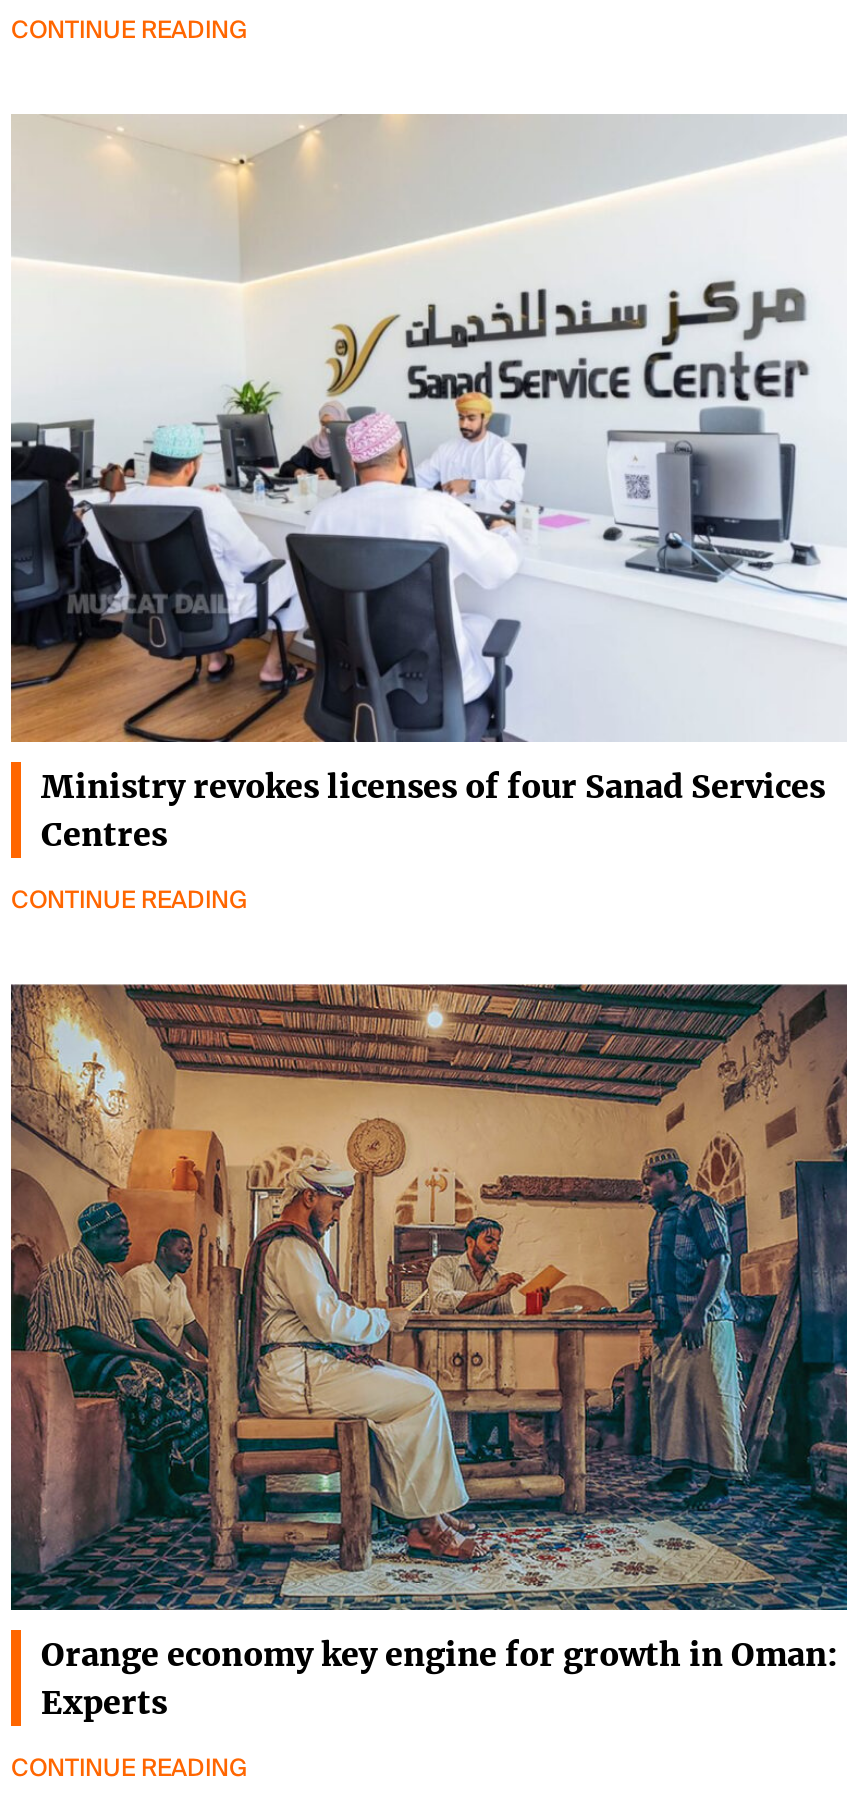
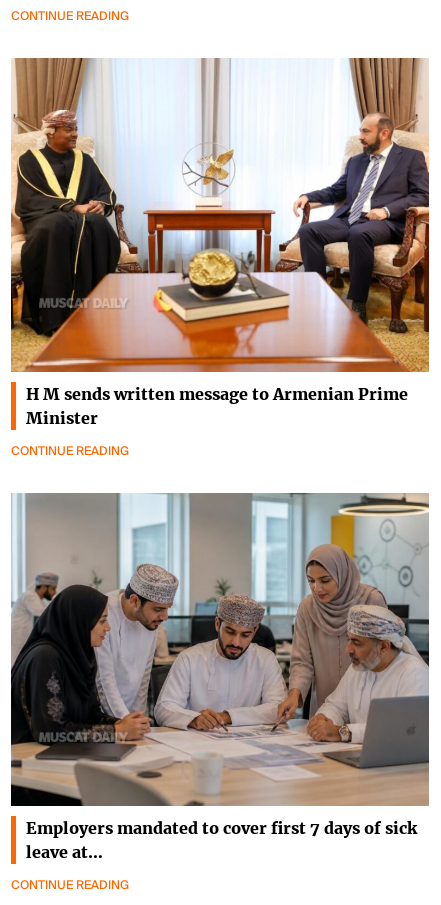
- [image]
- Ministry revokes licenses of four Sanad Services
- Centres
+ [image]
+ H M sends written message to Armenian Prime
+ Minister

- [image]
- Orange economy key engine for growth in Oman:
- Experts
+ [image]
+ Employers mandated to cover first 7 days of sick
+ leave at…
